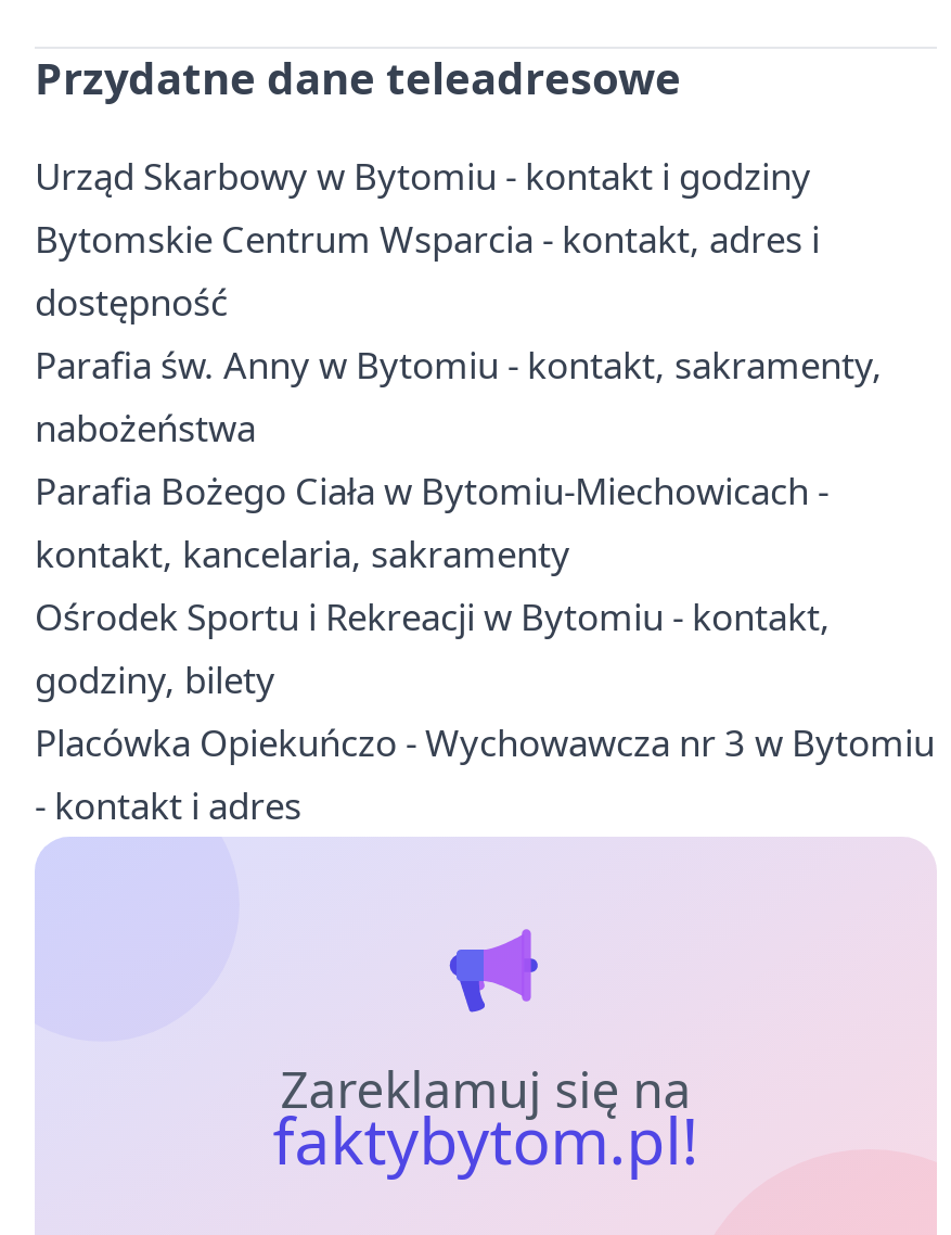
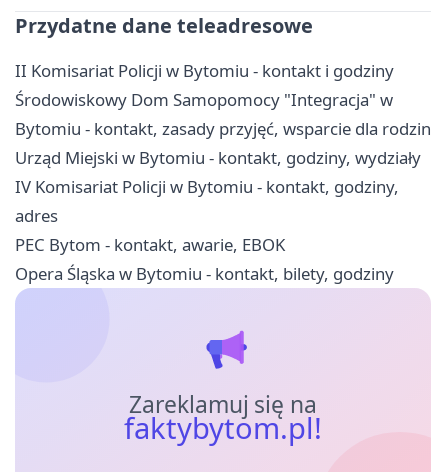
- Urząd Skarbowy w Bytomiu - kontakt i godziny
- Bytomskie Centrum Wsparcia - kontakt, adres i
- dostępność
- Parafia św. Anny w Bytomiu - kontakt, sakramenty,
- nabożeństwa
- Parafia Bożego Ciała w Bytomiu-Miechowicach -
- kontakt, kancelaria, sakramenty
- Ośrodek Sportu i Rekreacji w Bytomiu - kontakt,
- godziny, bilety
- Placówka Opiekuńczo - Wychowawcza nr 3 w Bytomiu
- - kontakt i adres
+ II Komisariat Policji w Bytomiu - kontakt i godziny
+ Środowiskowy Dom Samopomocy "Integracja" w
+ Bytomiu - kontakt, zasady przyjęć, wsparcie dla rodzin
+ Urząd Miejski w Bytomiu - kontakt, godziny, wydziały
+ IV Komisariat Policji w Bytomiu - kontakt, godziny,
+ adres
+ PEC Bytom - kontakt, awarie, EBOK
+ Opera Śląska w Bytomiu - kontakt, bilety, godziny
